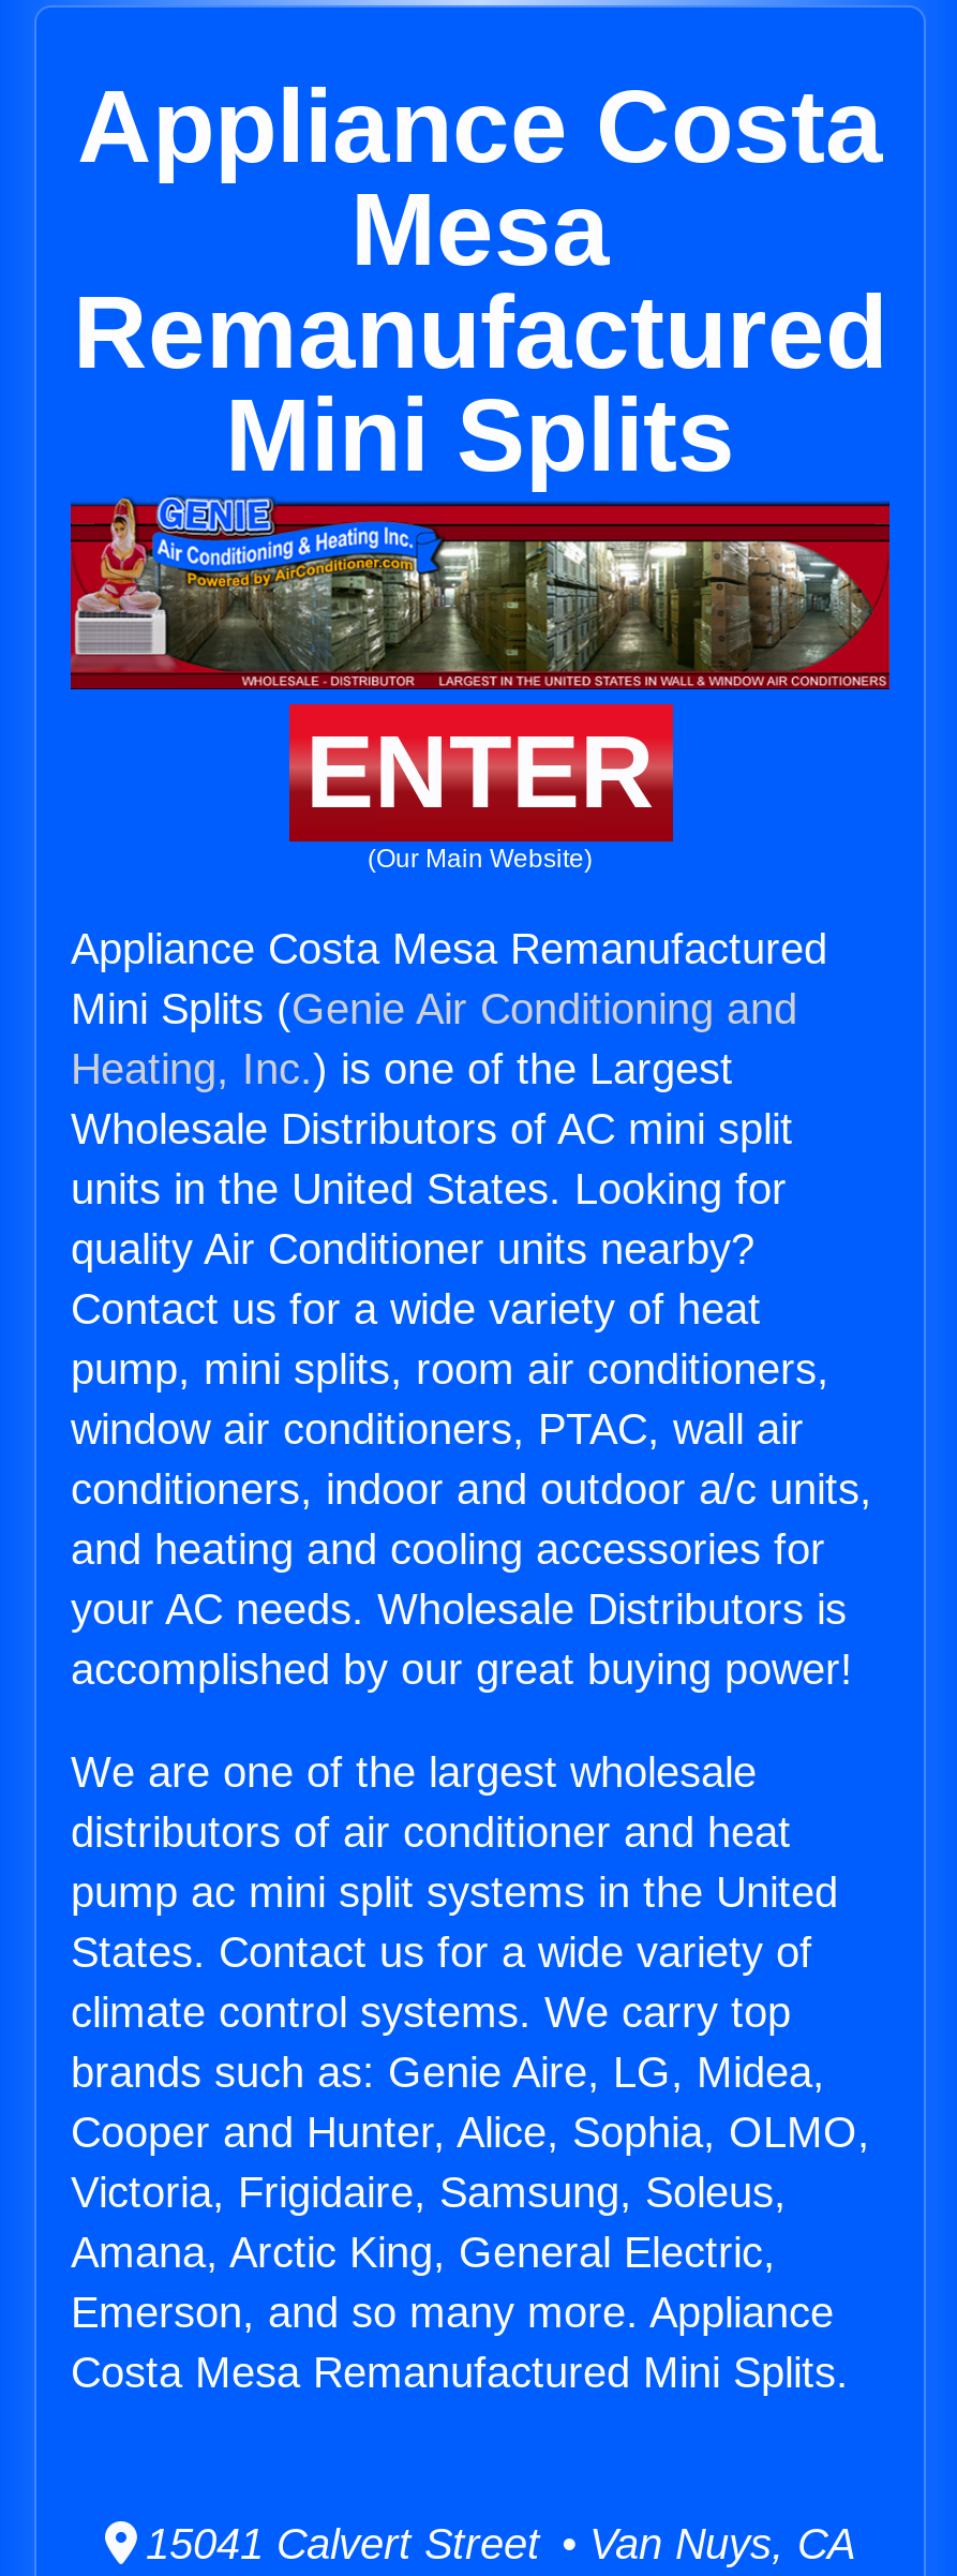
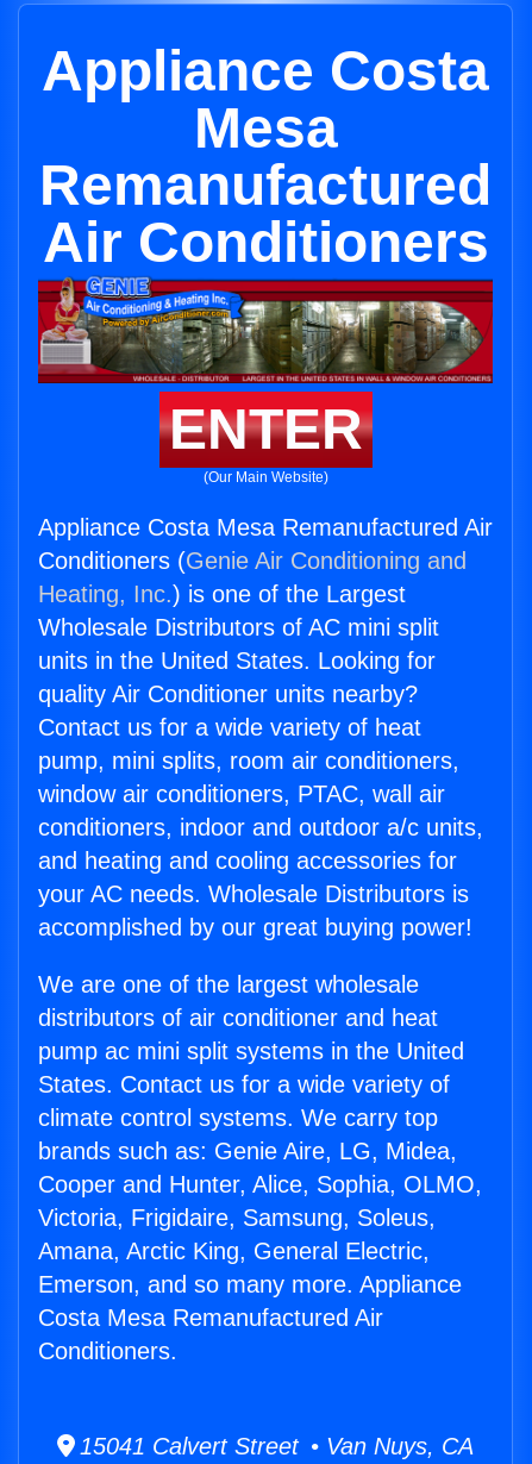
- Mini Splits
+ Air Conditioners

- Appliance Costa Mesa Remanufactured
- Mini Splits (Genie Air Conditioning and
+ Appliance Costa Mesa Remanufactured Air
+ Conditioners (Genie Air Conditioning and

- Costa Mesa Remanufactured Mini Splits.
+ Costa Mesa Remanufactured Air
+ Conditioners.
